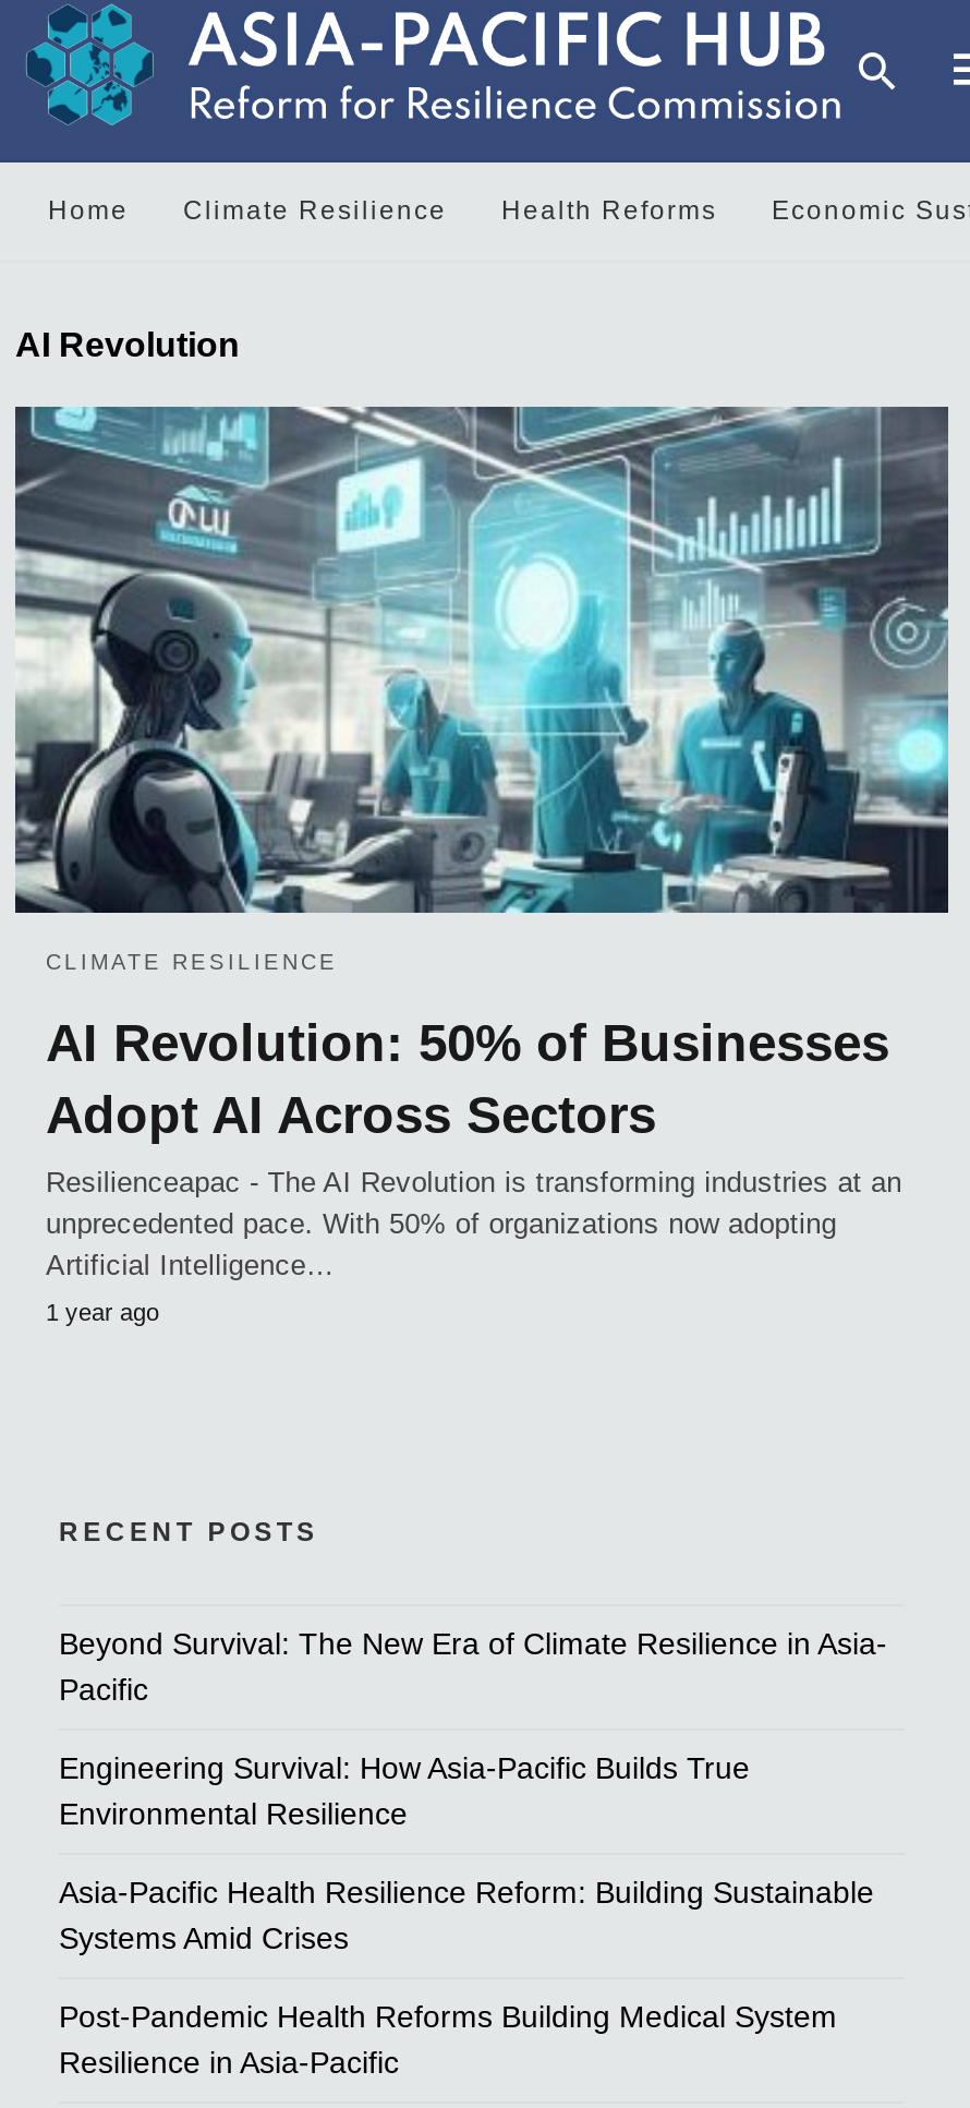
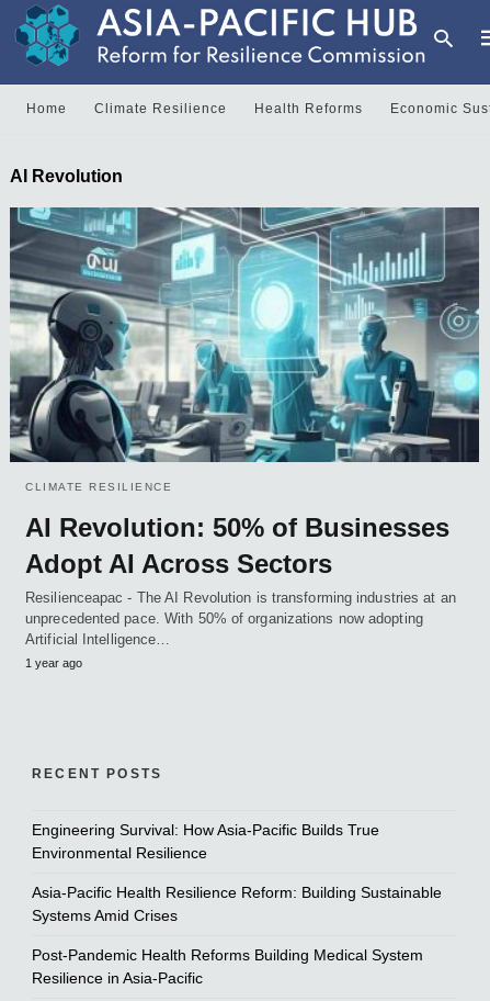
- Beyond Survival: The New Era of Climate Resilience in Asia-
- Pacific
